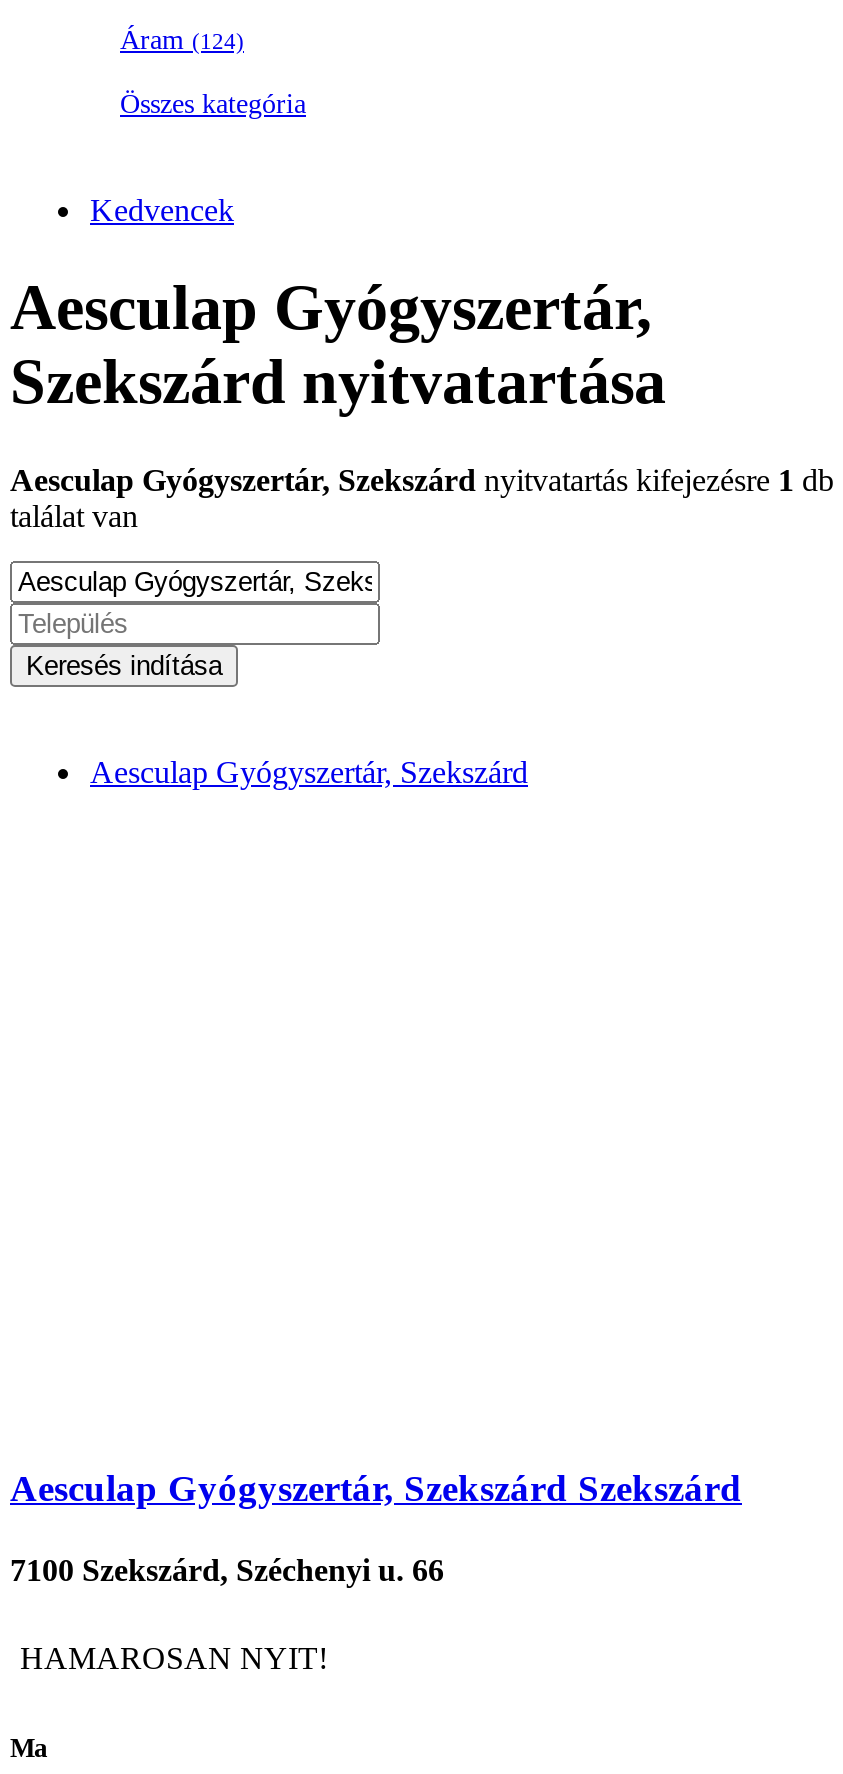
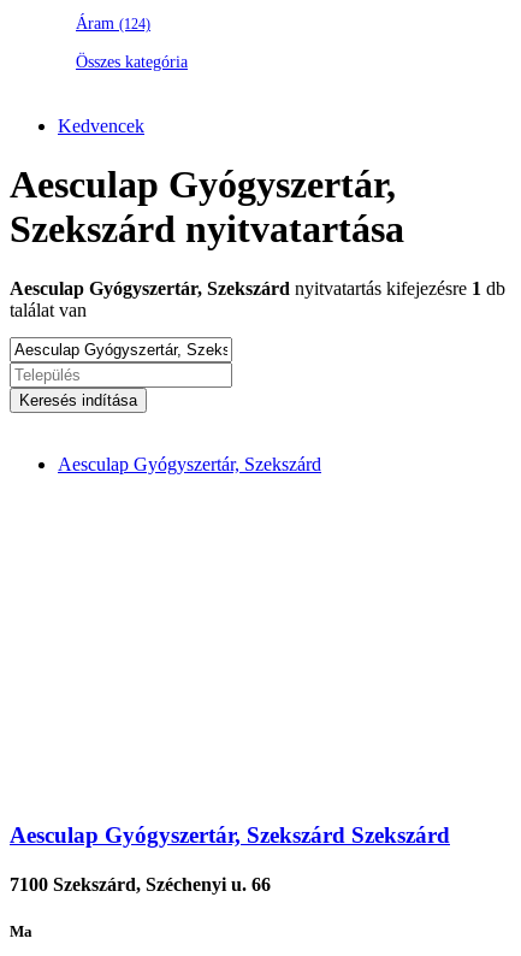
- HAMAROSAN NYIT!
